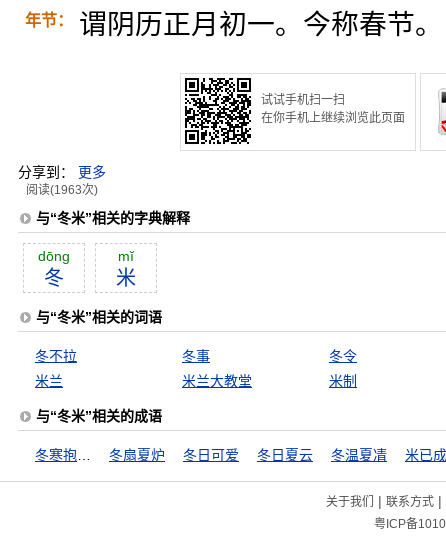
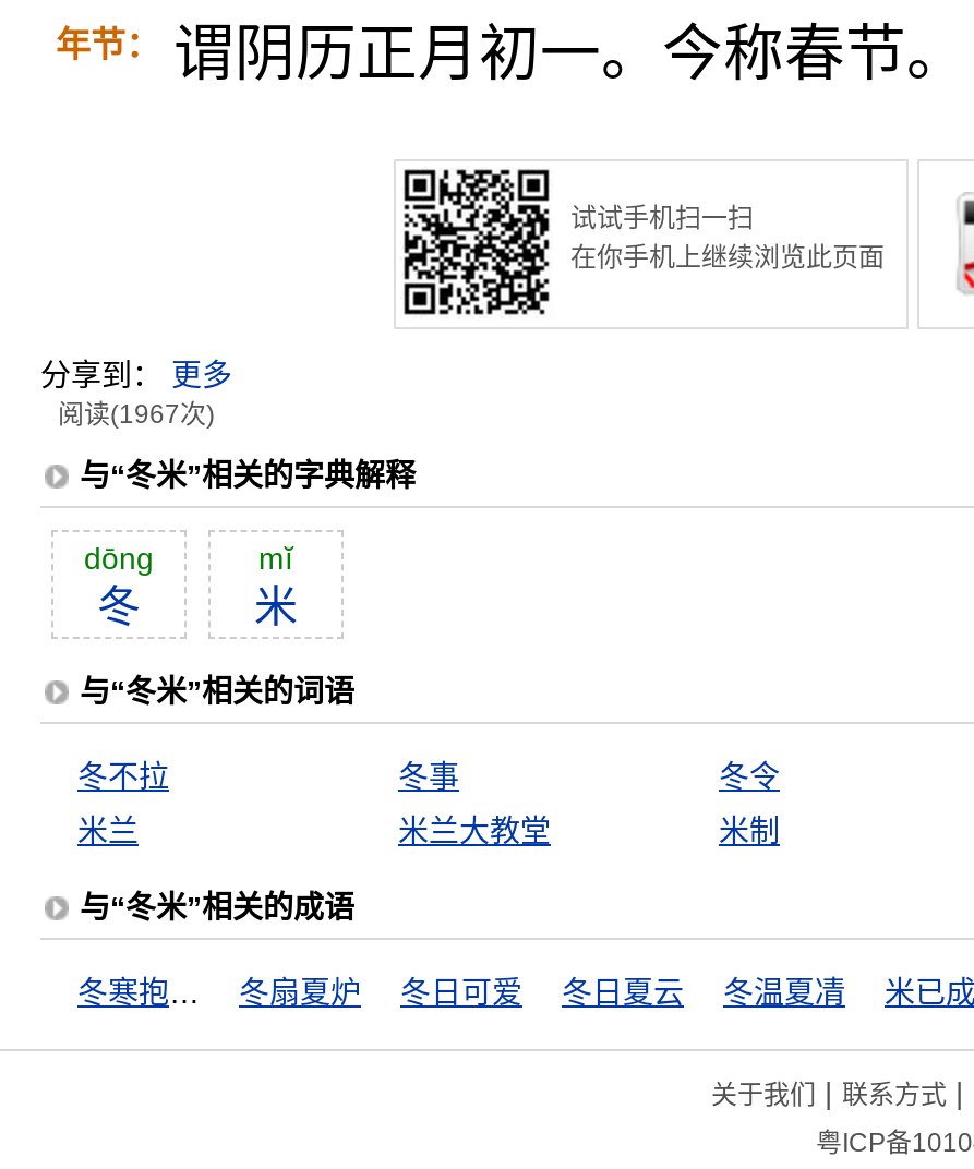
- 阅读(1963次)
+ 阅读(1967次)
